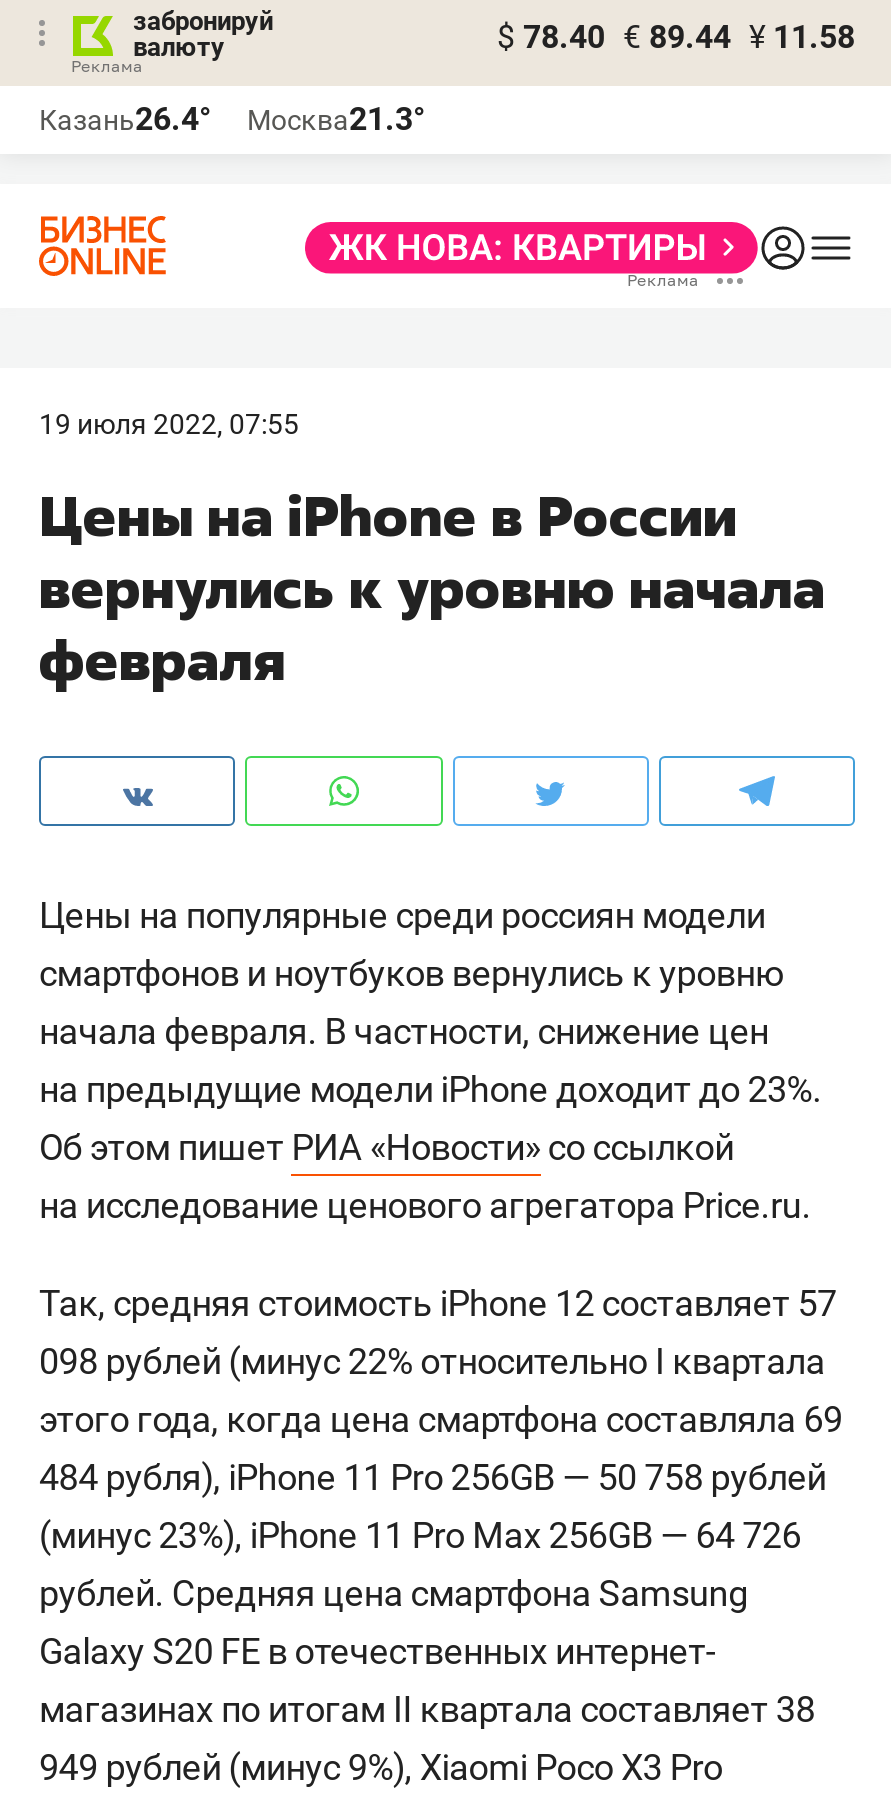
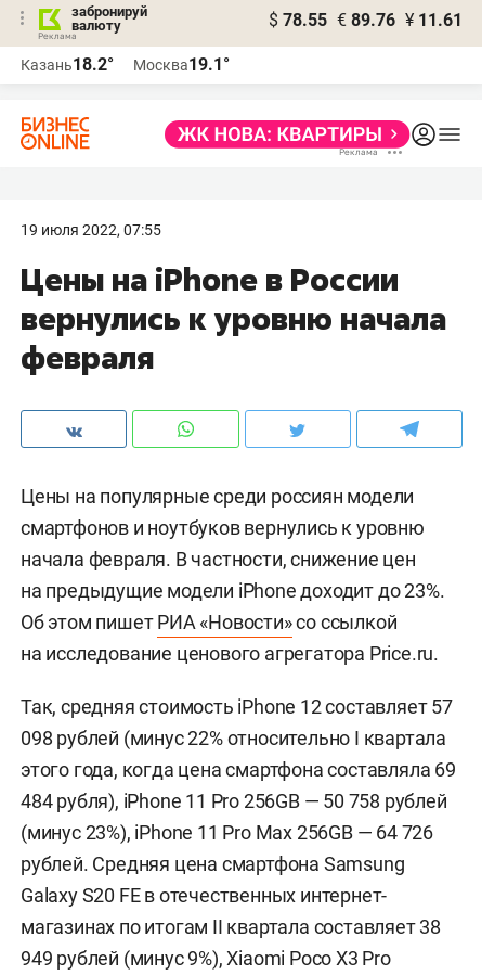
- $ 78.40 € 89.44 ¥ 11.58
+ $ 78.55 € 89.76 ¥ 11.61

- Казань26.4°
+ Казань18.2°

- Москва21.3°
+ Москва19.1°
